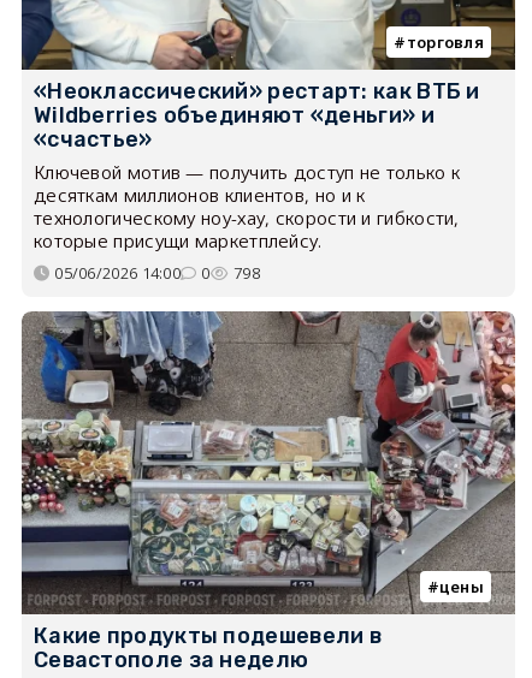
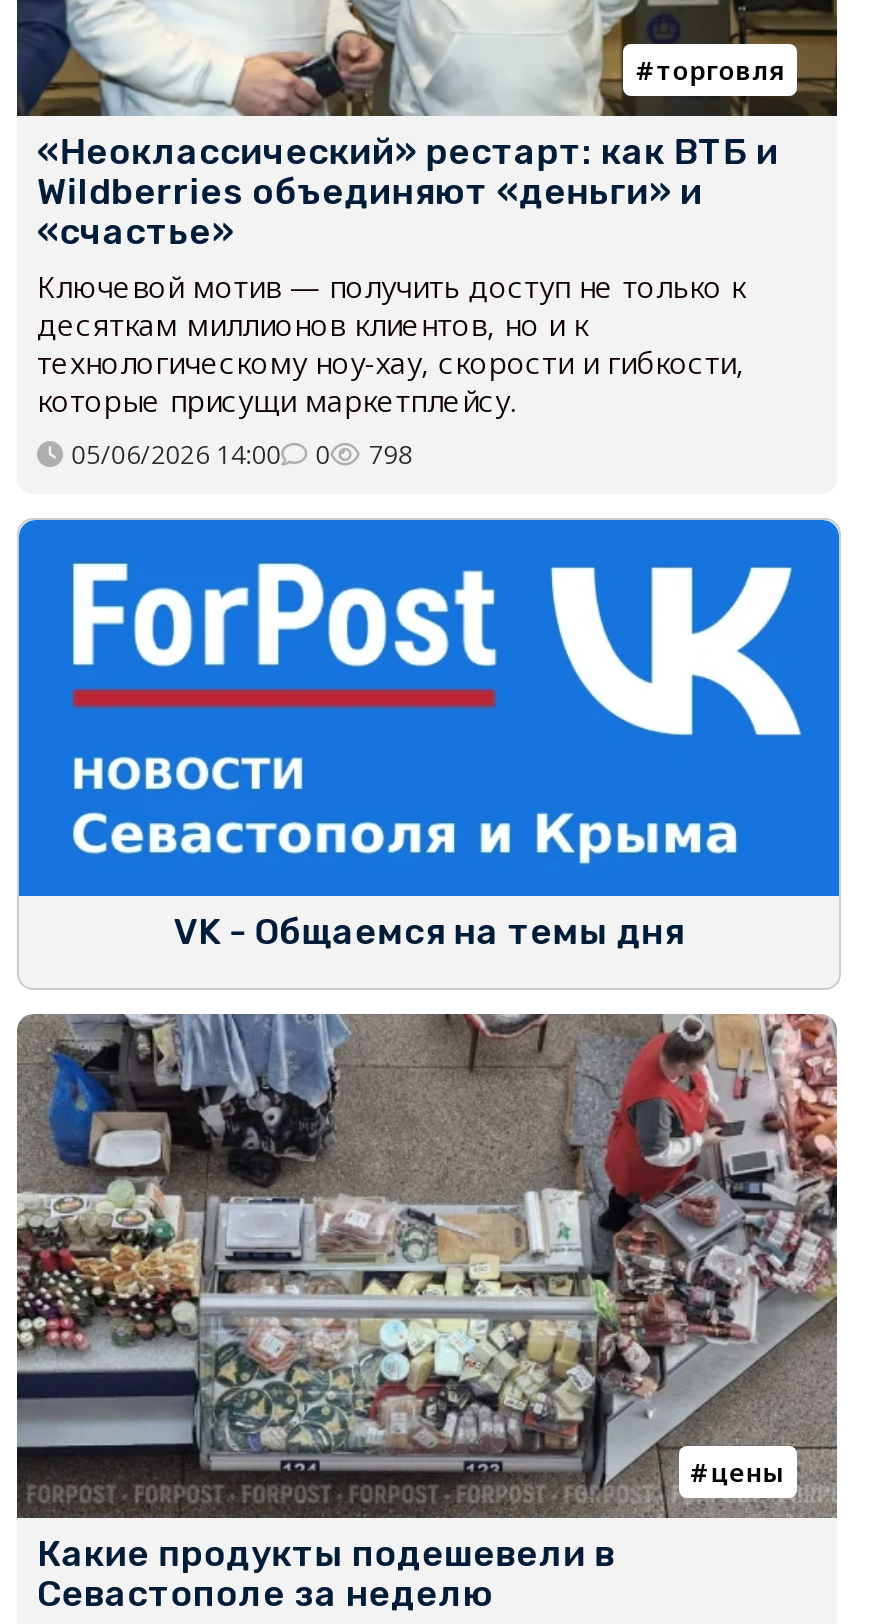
+ [image]
+ VK - Общаемся на темы дня
